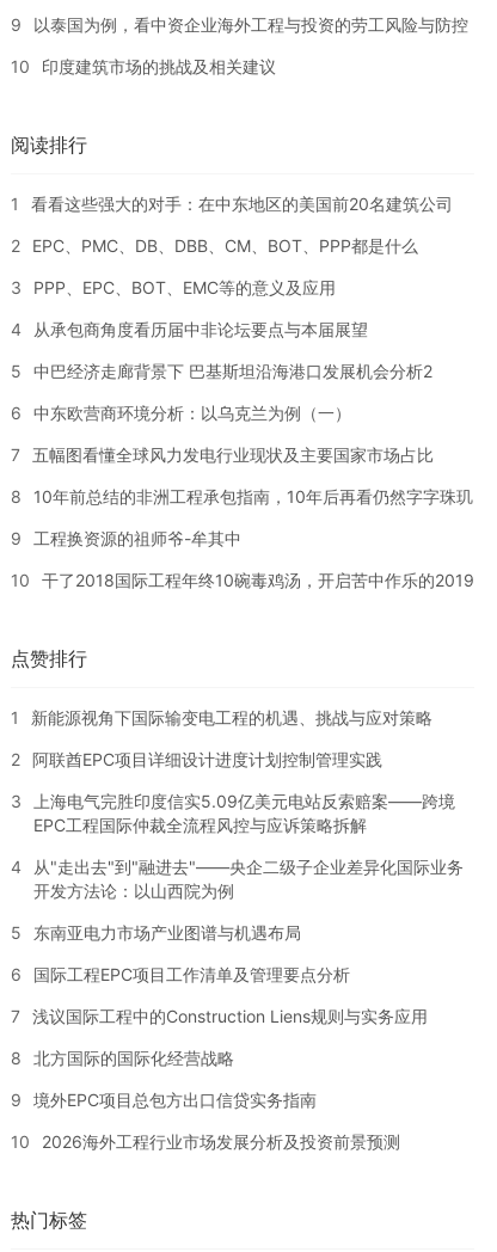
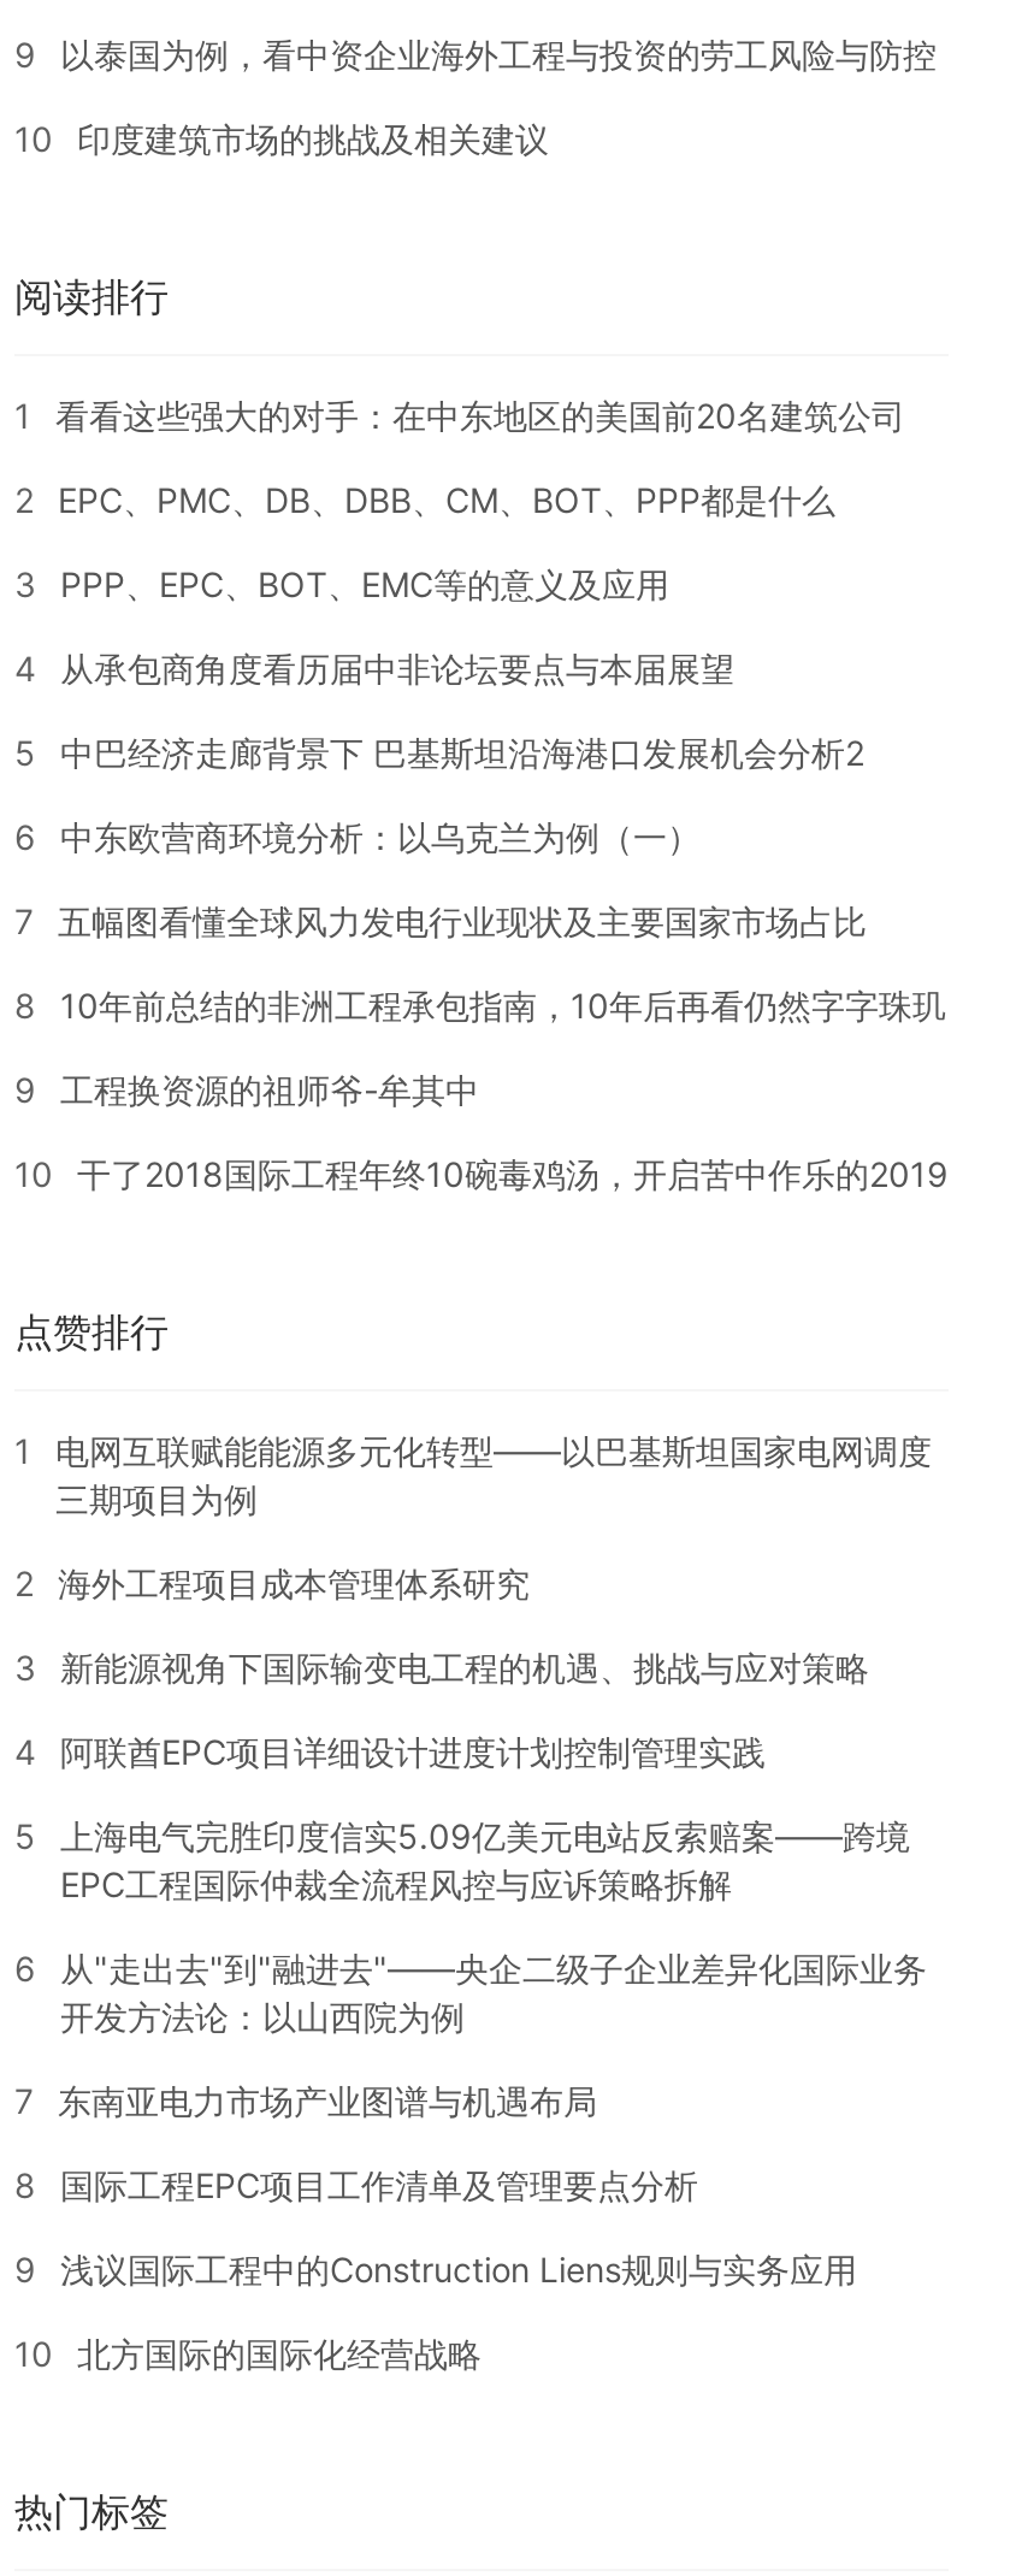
- 1 新能源视角下国际输变电工程的机遇、挑战与应对策略
- 2 阿联酋EPC项目详细设计进度计划控制管理实践
- 3 上海电气完胜印度信实5.09亿美元电站反索赔案——跨境
+ 1 电网互联赋能能源多元化转型——以巴基斯坦国家电网调度
+ 三期项目为例
+ 2 海外工程项目成本管理体系研究
+ 3 新能源视角下国际输变电工程的机遇、挑战与应对策略
+ 4 阿联酋EPC项目详细设计进度计划控制管理实践
+ 5 上海电气完胜印度信实5.09亿美元电站反索赔案——跨境

moved down: EPC工程国际仲裁全流程风控与应诉策略拆解

- 4 从"走出去"到"融进去"——央企二级子企业差异化国际业务
+ 6 从"走出去"到"融进去"——央企二级子企业差异化国际业务

moved down: 开发方法论：以山西院为例

- 5 东南亚电力市场产业图谱与机遇布局
- 6 国际工程EPC项目工作清单及管理要点分析
- 7 浅议国际工程中的Construction Liens规则与实务应用
- 8 北方国际的国际化经营战略
- 9 境外EPC项目总包方出口信贷实务指南
- 10 2026海外工程行业市场发展分析及投资前景预测
+ 7 东南亚电力市场产业图谱与机遇布局
+ 8 国际工程EPC项目工作清单及管理要点分析
+ 9 浅议国际工程中的Construction Liens规则与实务应用
+ 10 北方国际的国际化经营战略
